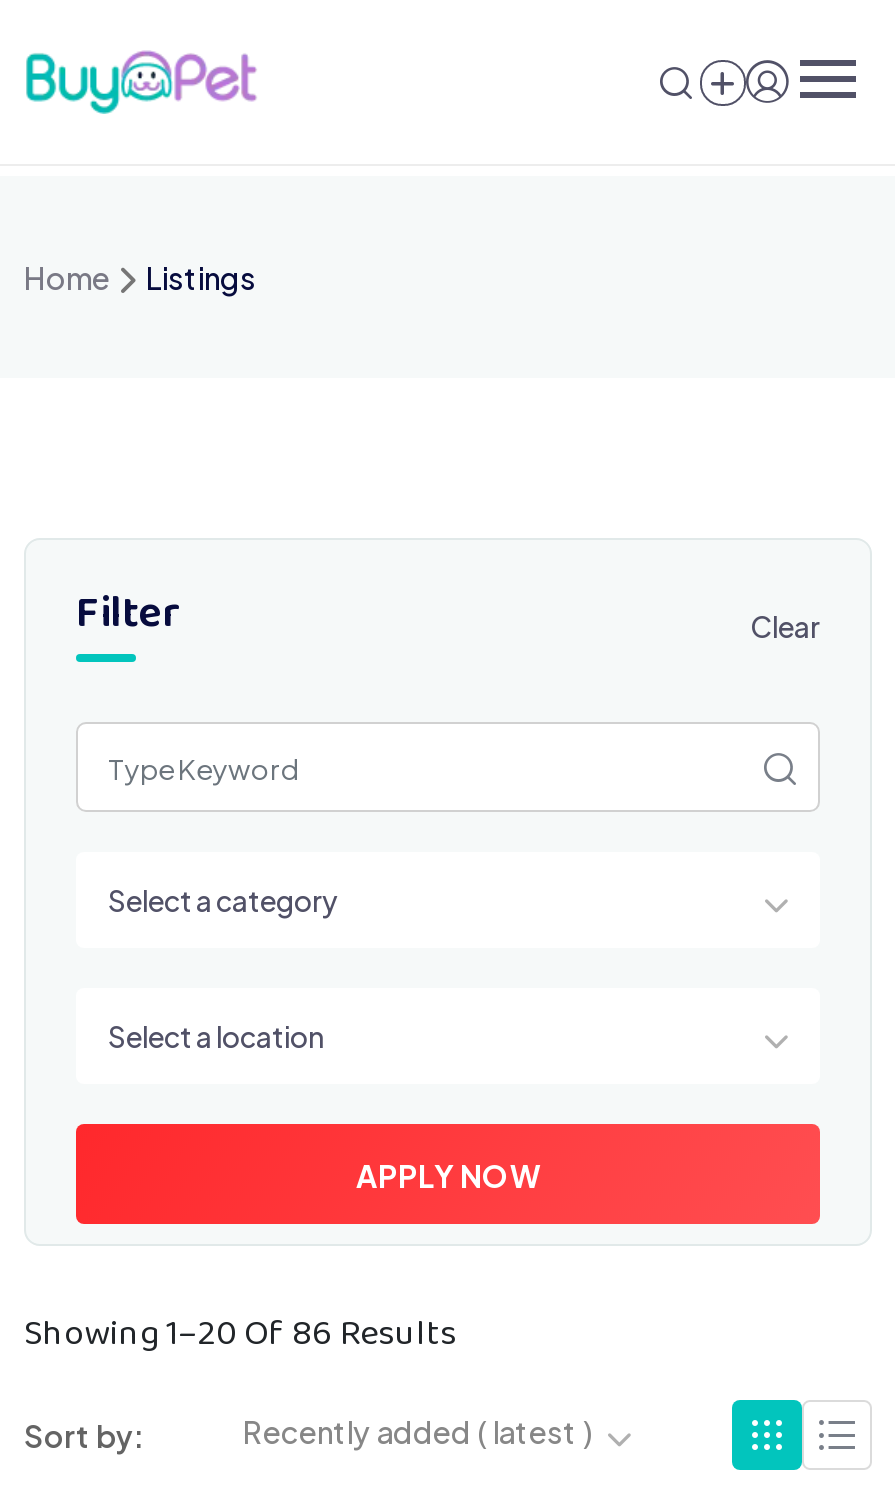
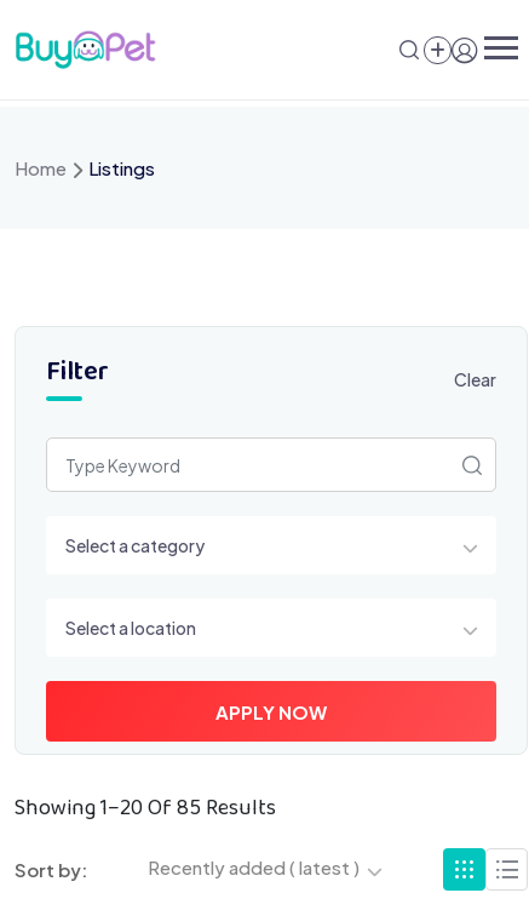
- Showing 1–20 Of 86 Results
+ Showing 1–20 Of 85 Results
